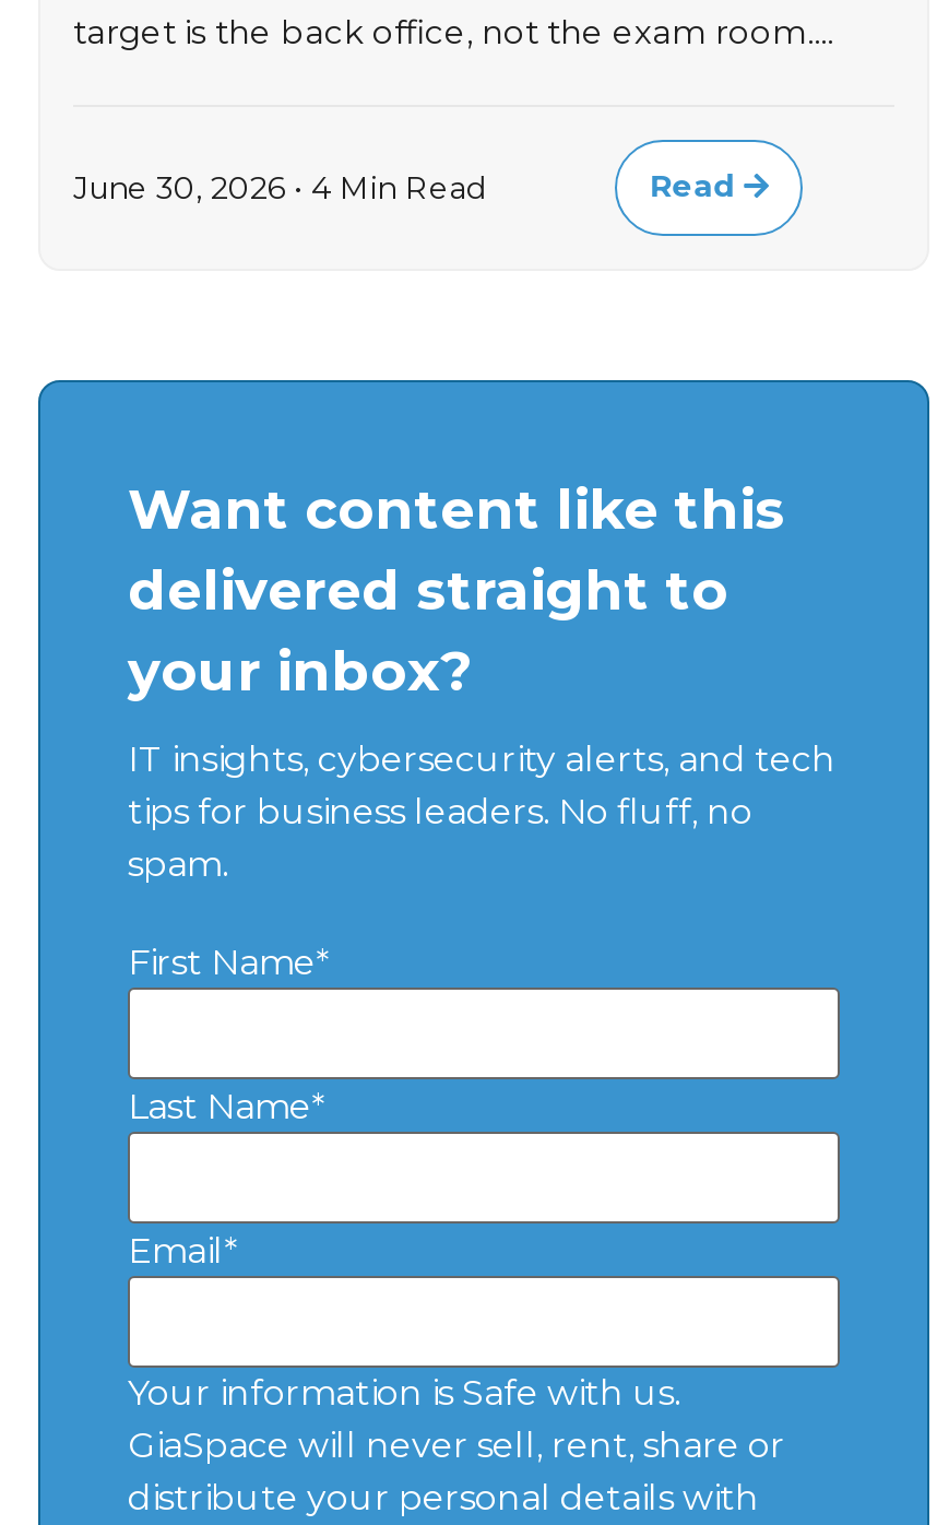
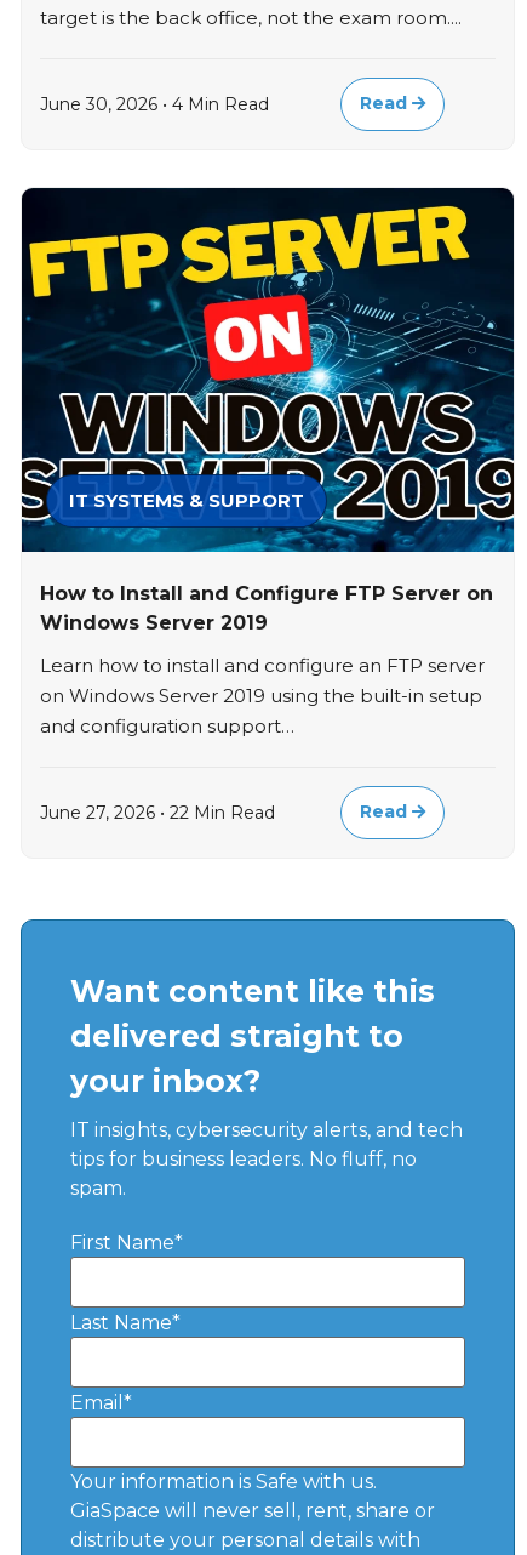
+ [image]
+ IT SYSTEMS & SUPPORT

+ How to Install and Configure FTP Server on
+ Windows Server 2019
+ Learn how to install and configure an FTP server
+ on Windows Server 2019 using the built-in setup
+ and configuration support…

+ June 27, 2026 • 22 Min Read
+ Read
